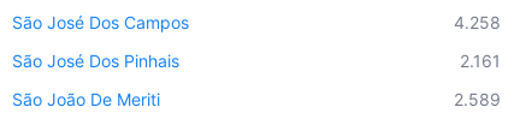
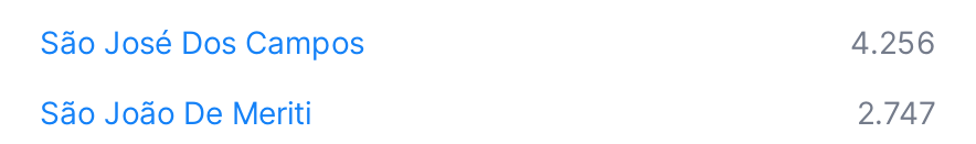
- 4.258
- São José Dos Pinhais
- 2.161
+ 4.256

- 2.589
+ 2.747
